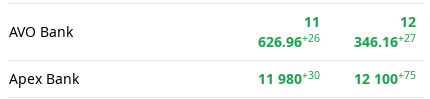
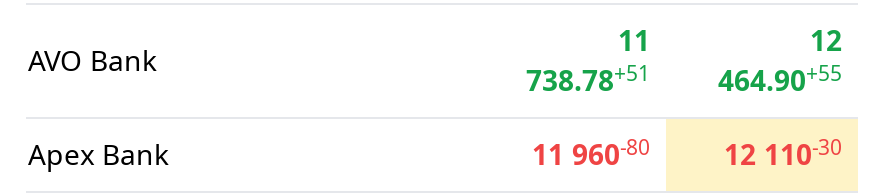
- 626.96+26
+ 738.78+51

- 346.16+27
+ 464.90+55

- 11 980+30
+ 11 960-80

- 12 100+75
+ 12 110-30
